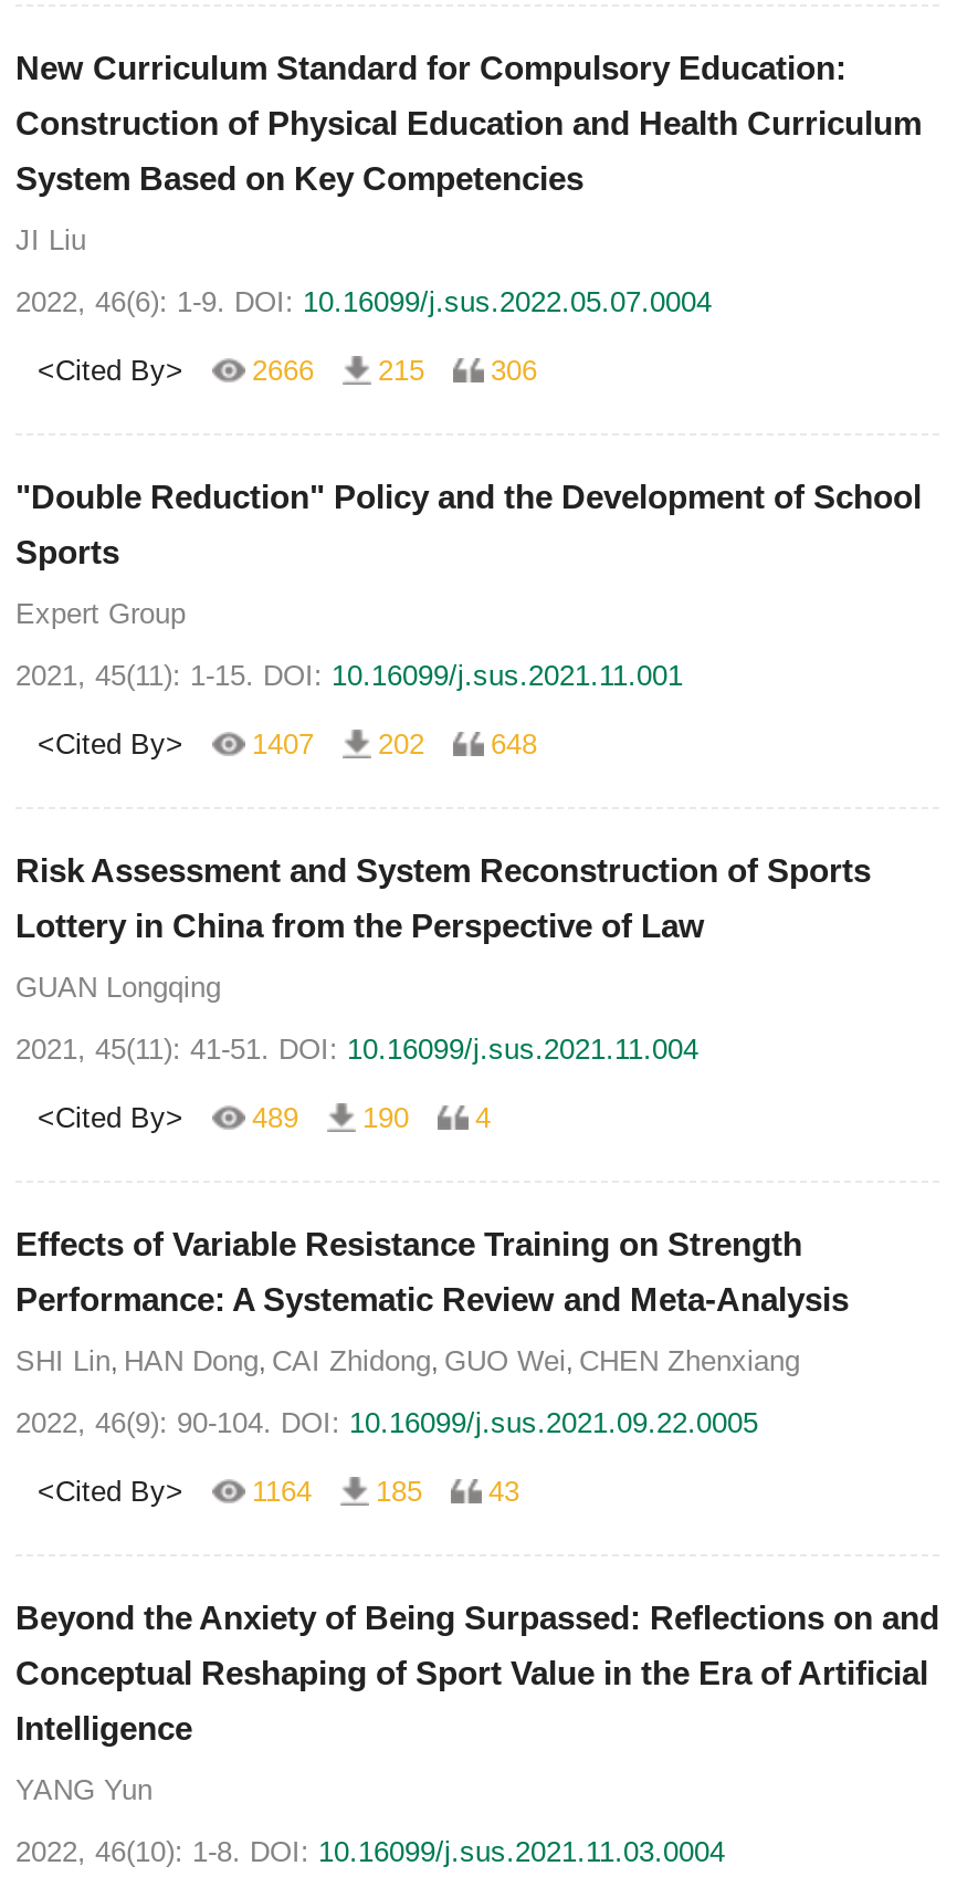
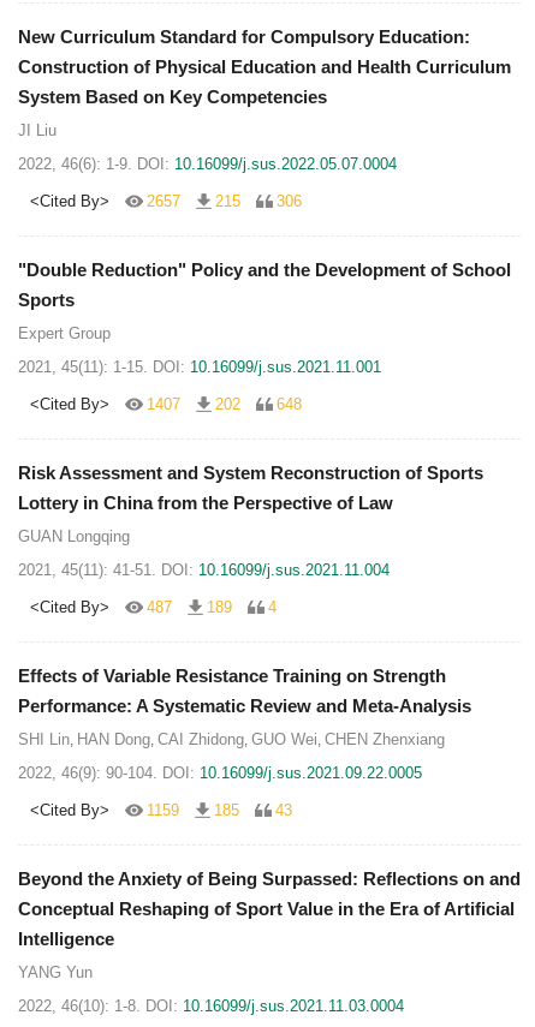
- 2666 215 306
+ 2657 215 306

- 489
+ 487

- 190
+ 189

- 1164 185 43
+ 1159 185 43
